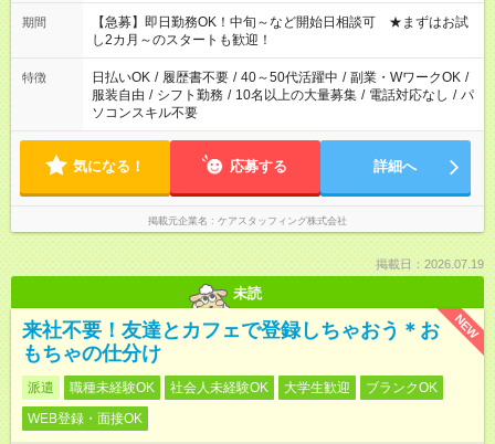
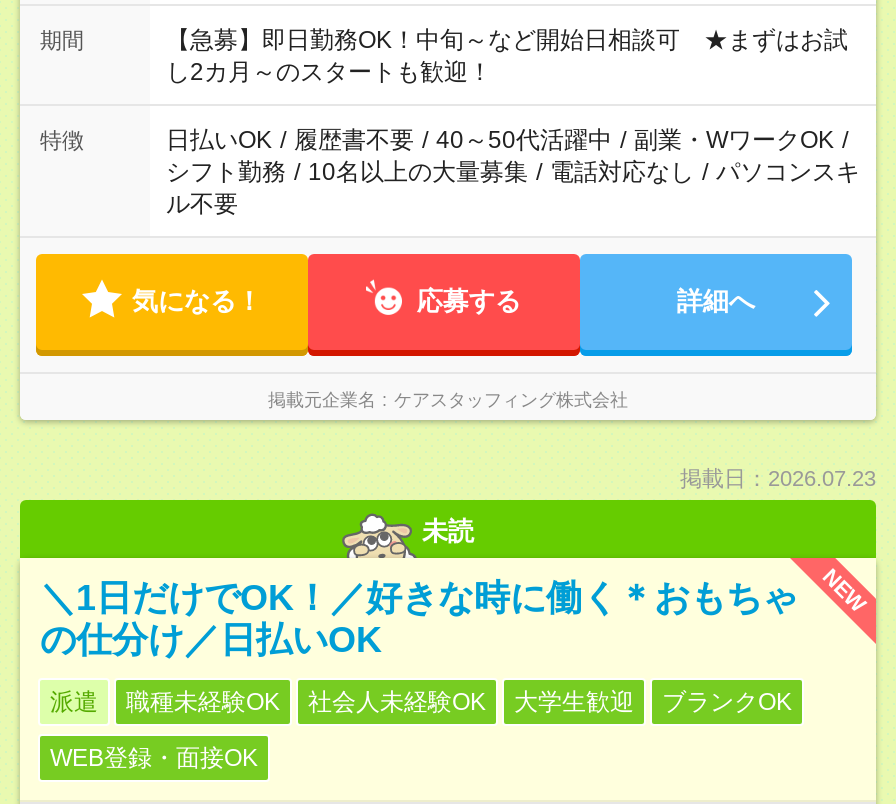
- 服装自由 / シフト勤務 / 10名以上の大量募集 / 電話対応なし / パ
- ソコンスキル不要
+ シフト勤務 / 10名以上の大量募集 / 電話対応なし / パソコンスキ
+ ル不要

- 掲載日：2026.07.19
+ 掲載日：2026.07.23

- 来社不要！友達とカフェで登録しちゃおう＊お
- もちゃの仕分け
+ ＼1日だけでOK！／好きな時に働く＊おもちゃ
+ の仕分け／日払いOK
